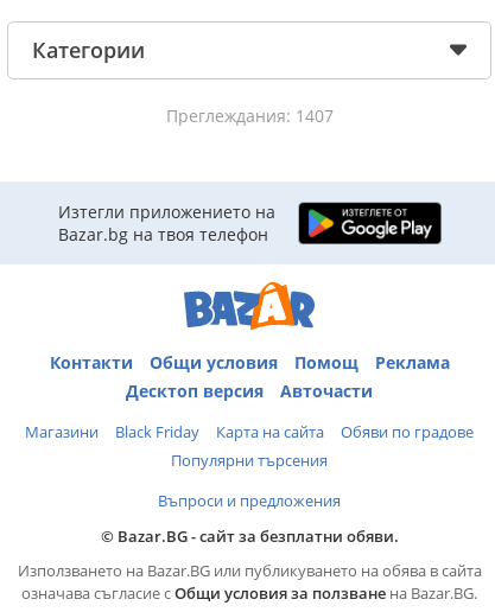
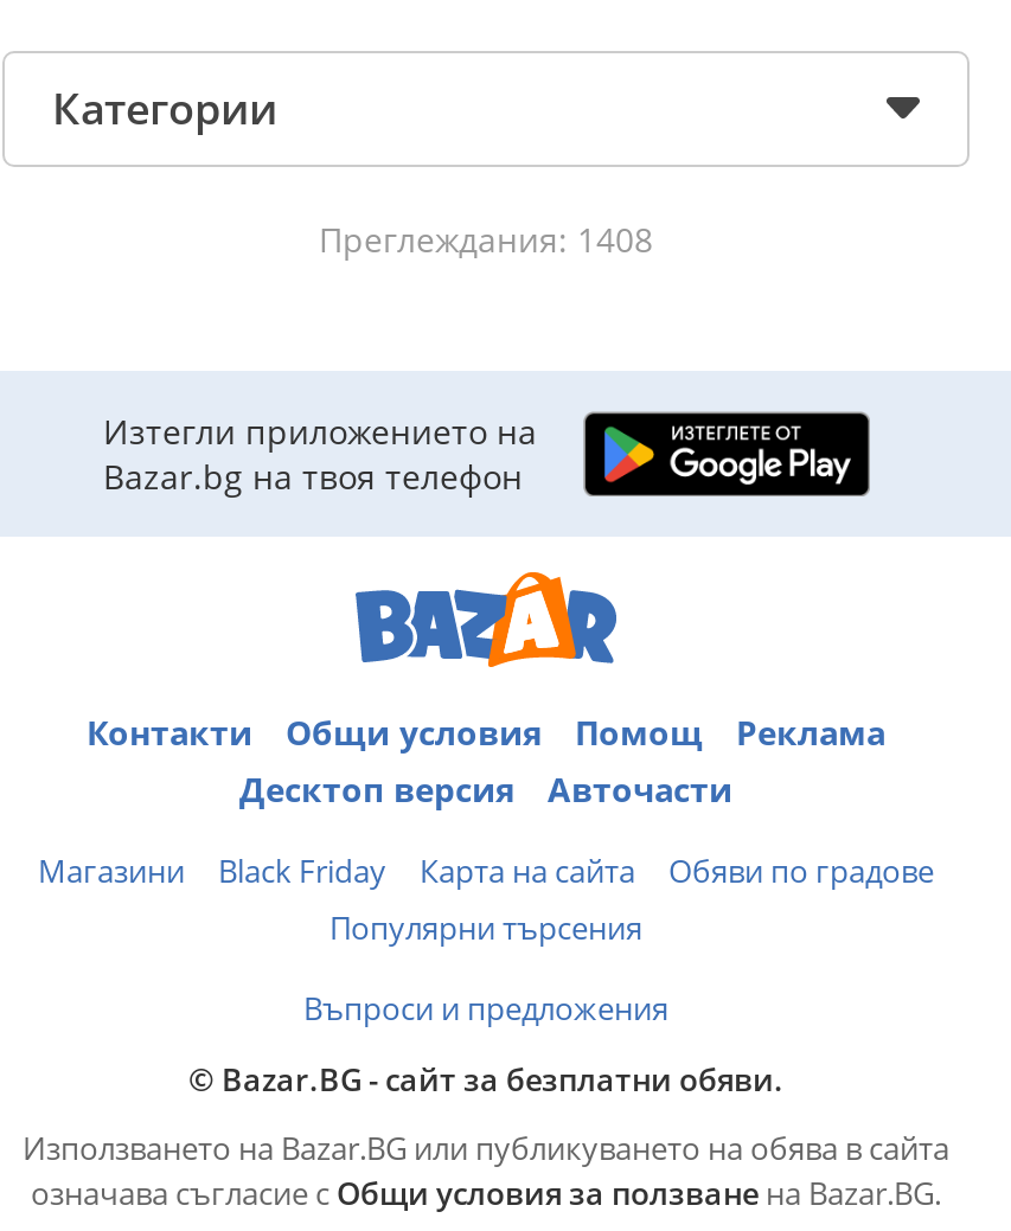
- Преглеждания: 1407
+ Преглеждания: 1408
